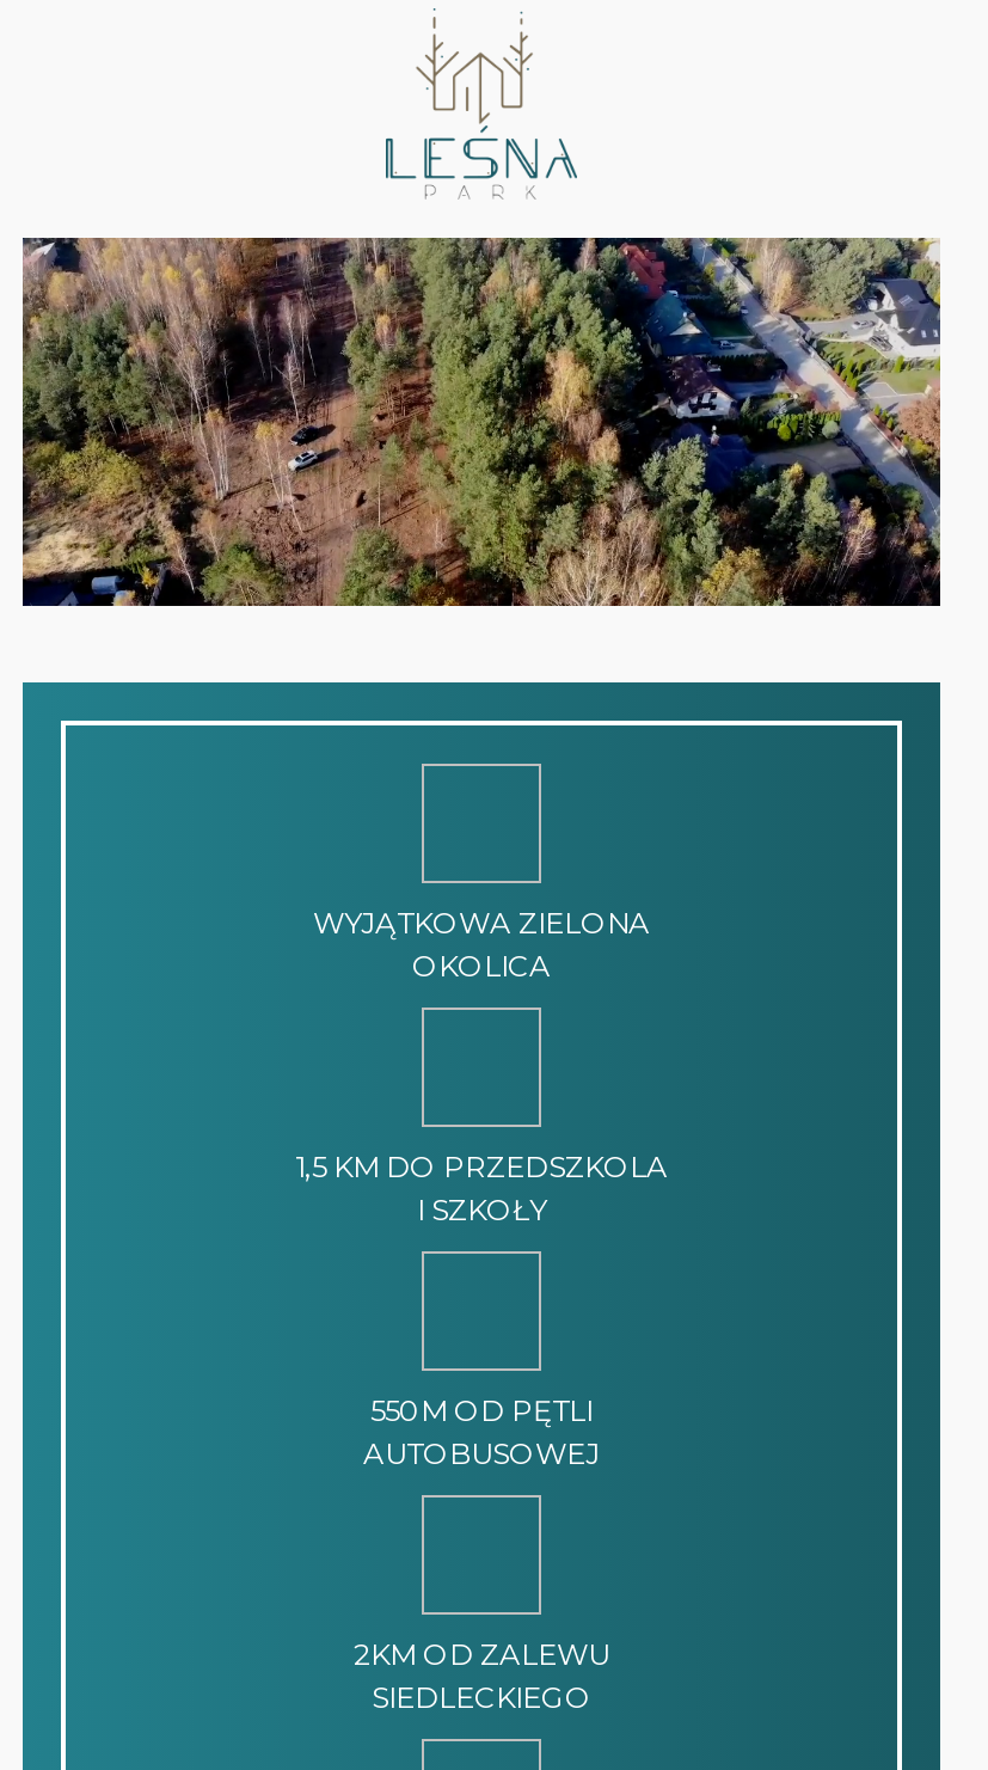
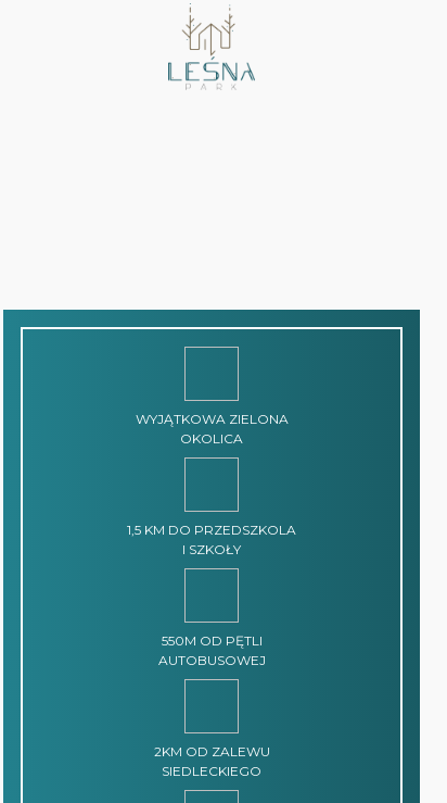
- [image]
